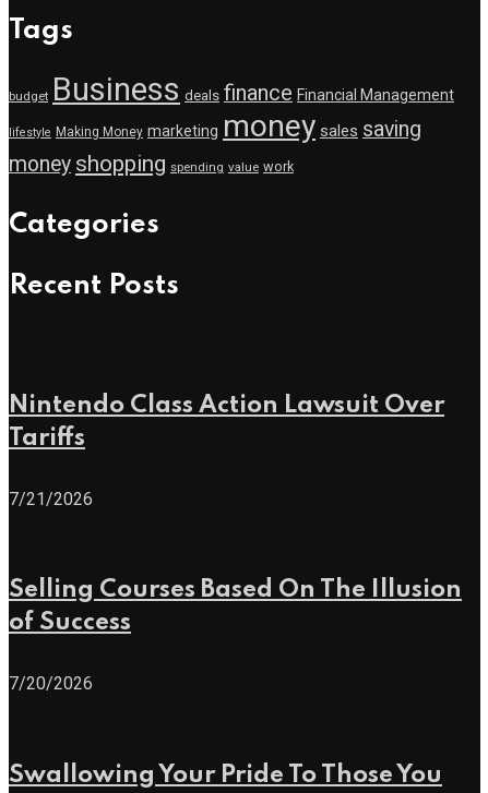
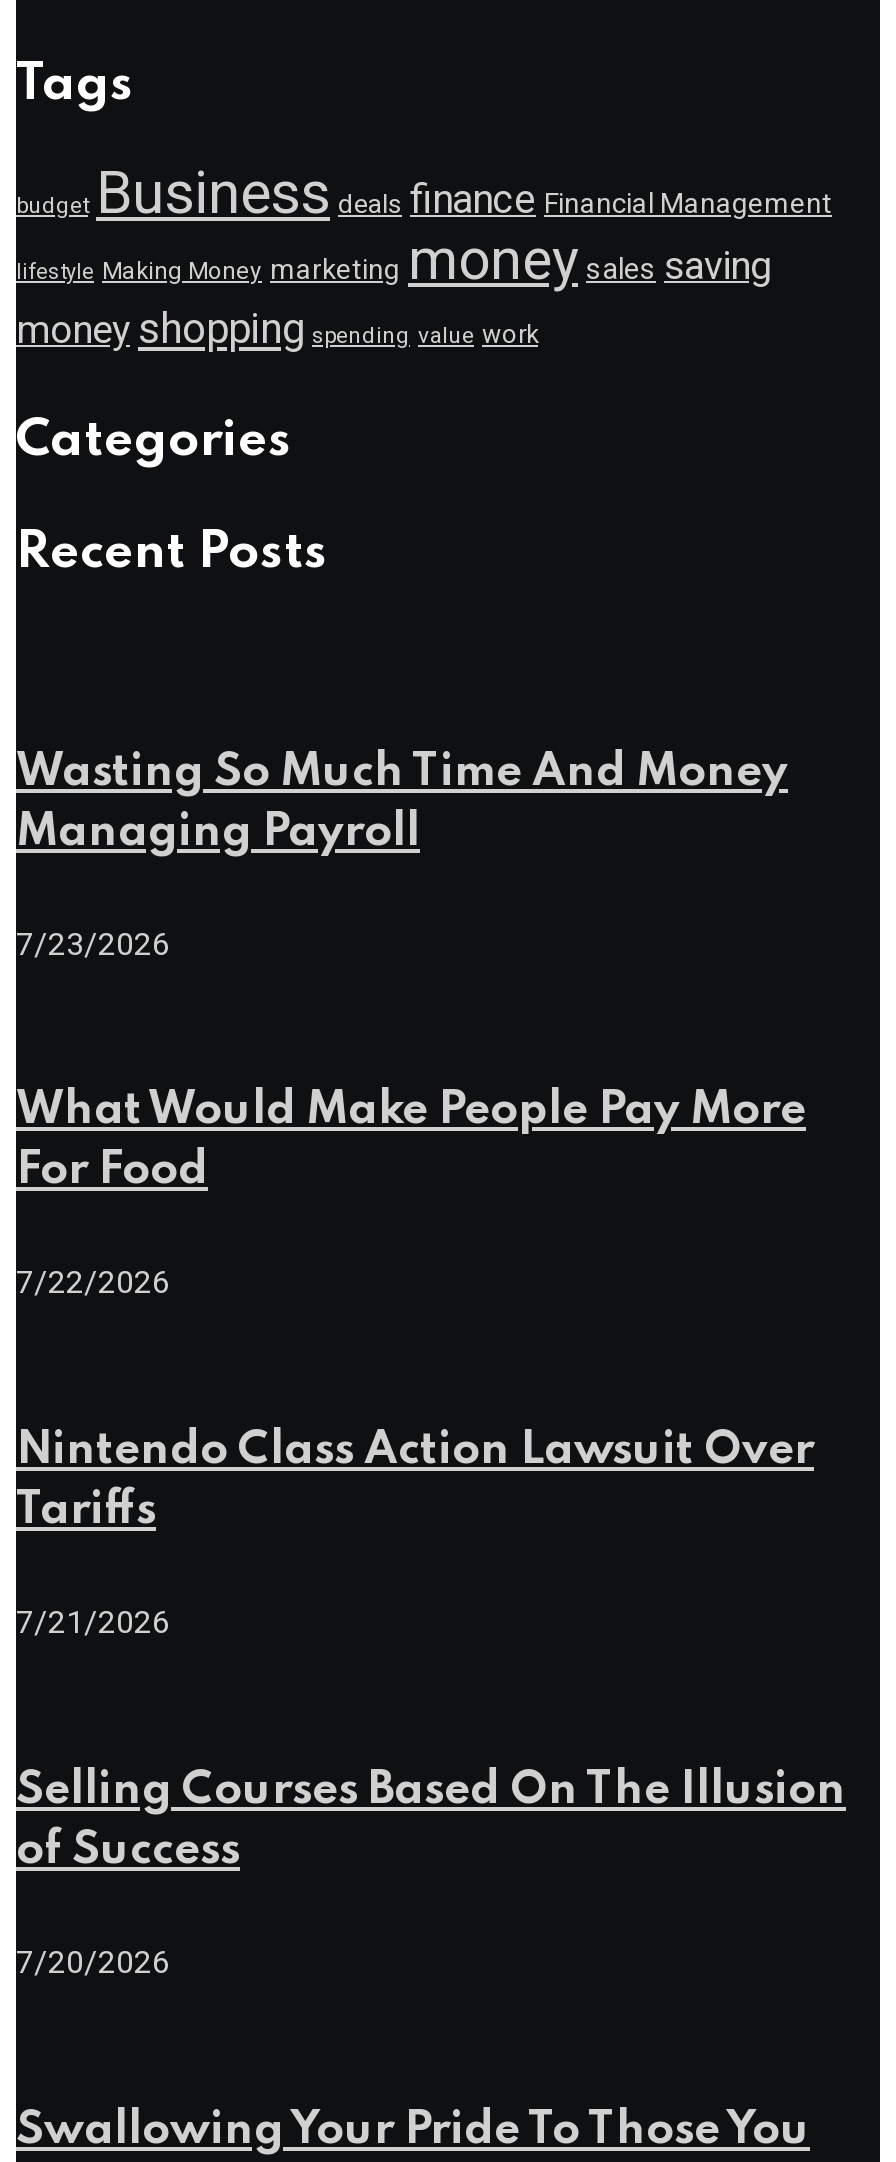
+ Wasting So Much Time And Money
+ Managing Payroll
+ 7/23/2026

+ What Would Make People Pay More
+ For Food
+ 7/22/2026
